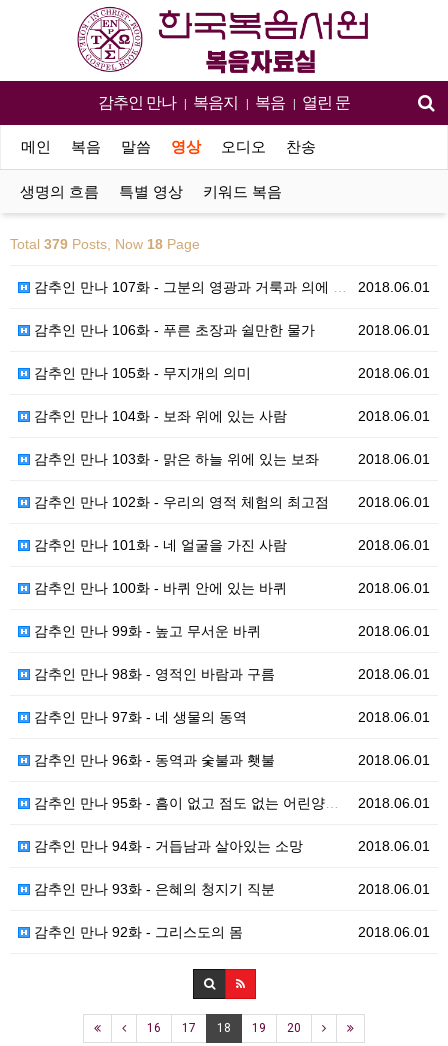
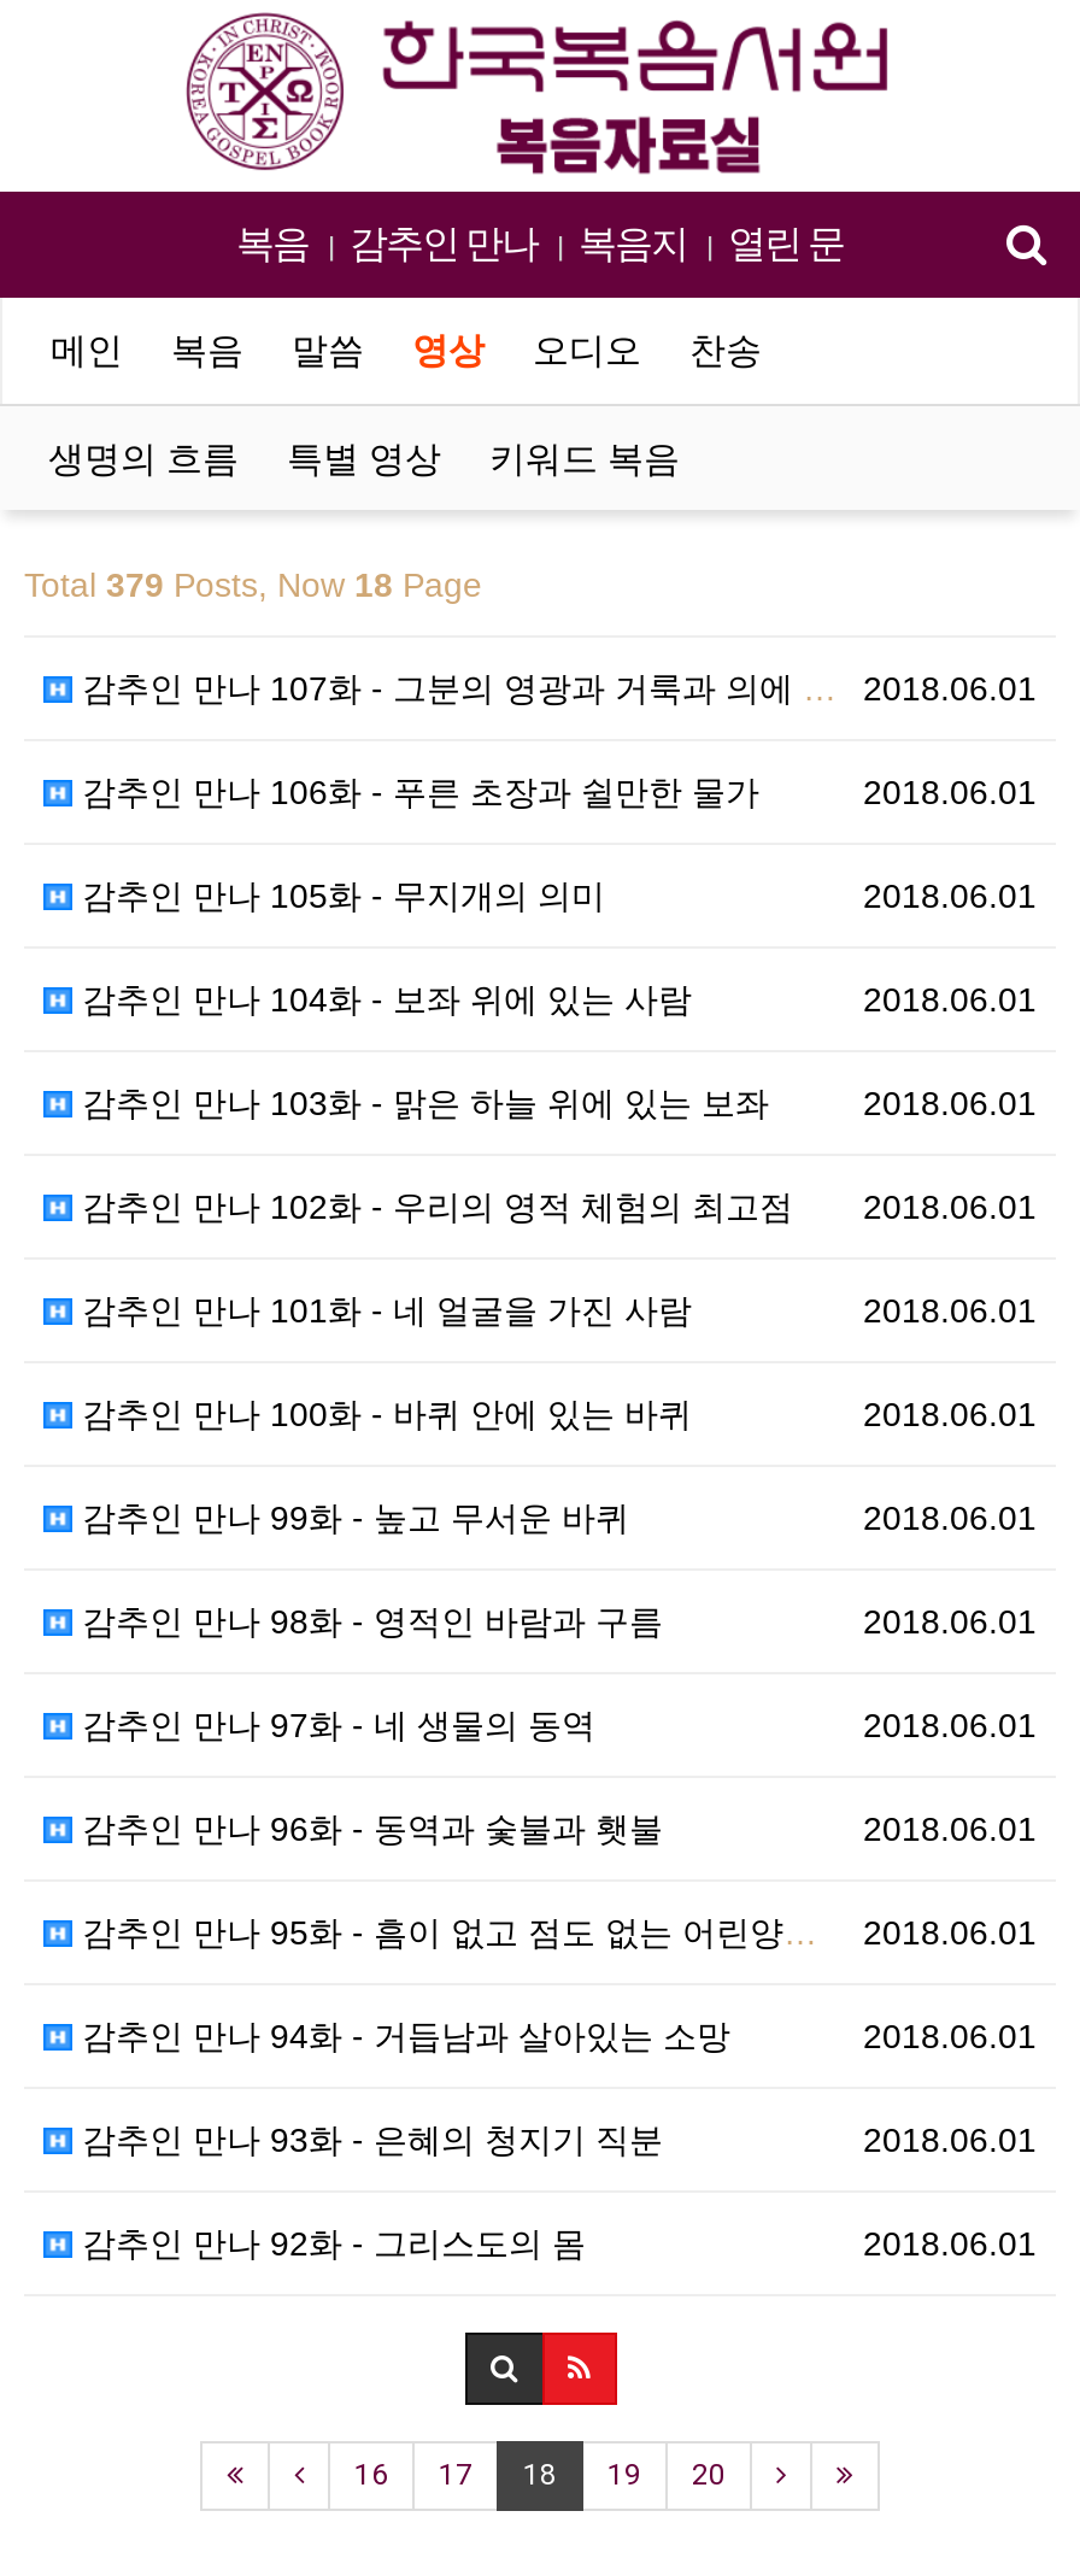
- 복음

+ 복음
